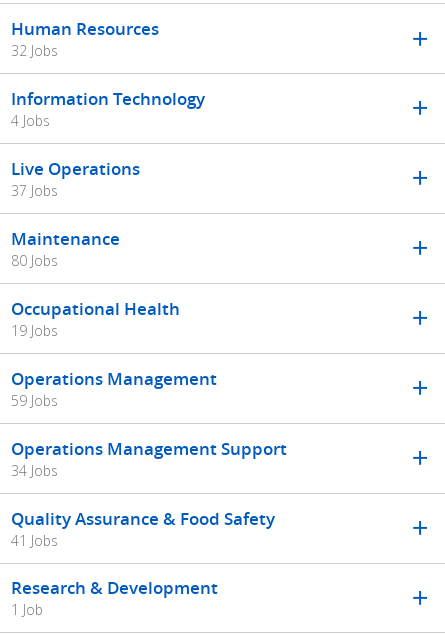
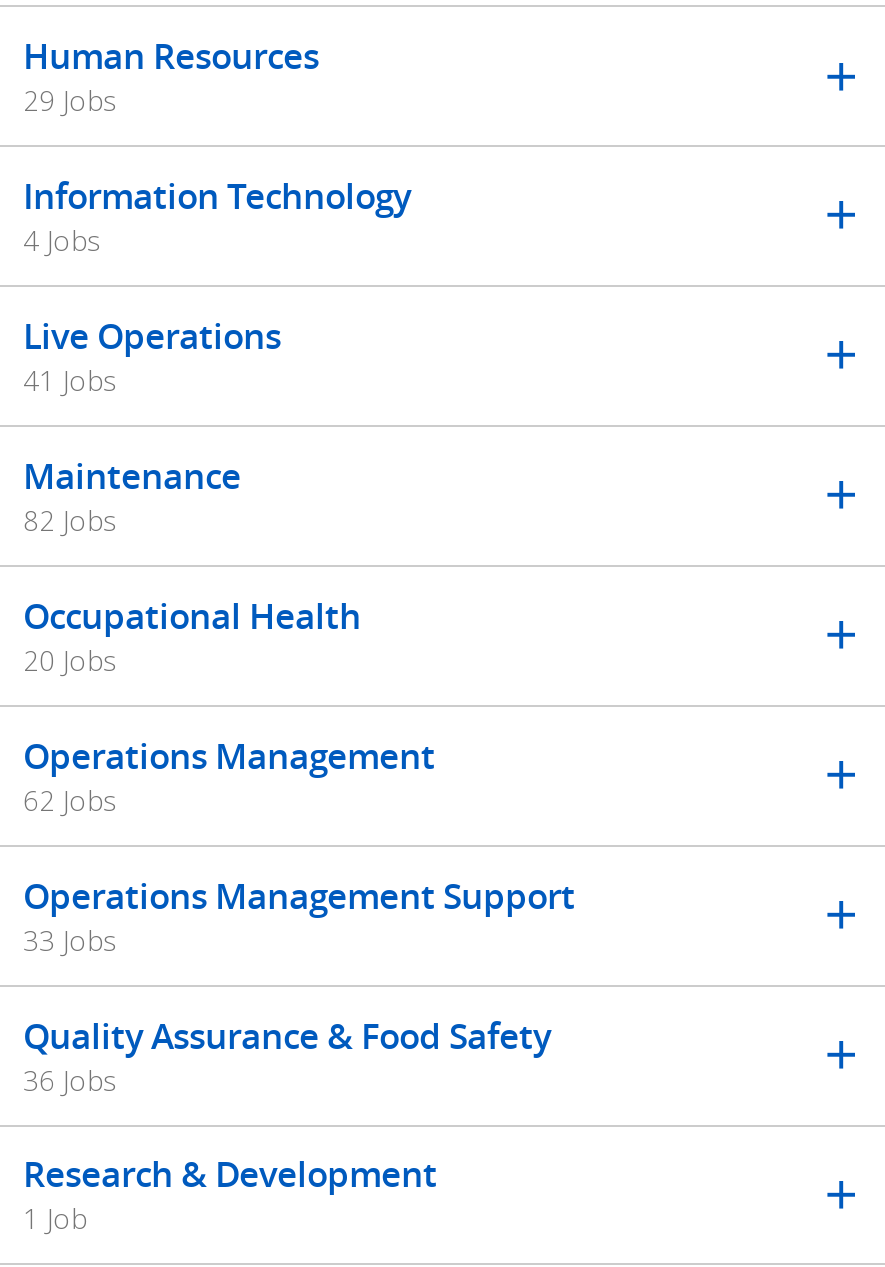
- 32 Jobs
+ 29 Jobs

- 37 Jobs
+ 41 Jobs

- 80 Jobs
+ 82 Jobs

- 19 Jobs
+ 20 Jobs

- 59 Jobs
+ 62 Jobs

- 34 Jobs
+ 33 Jobs

- 41 Jobs
+ 36 Jobs
